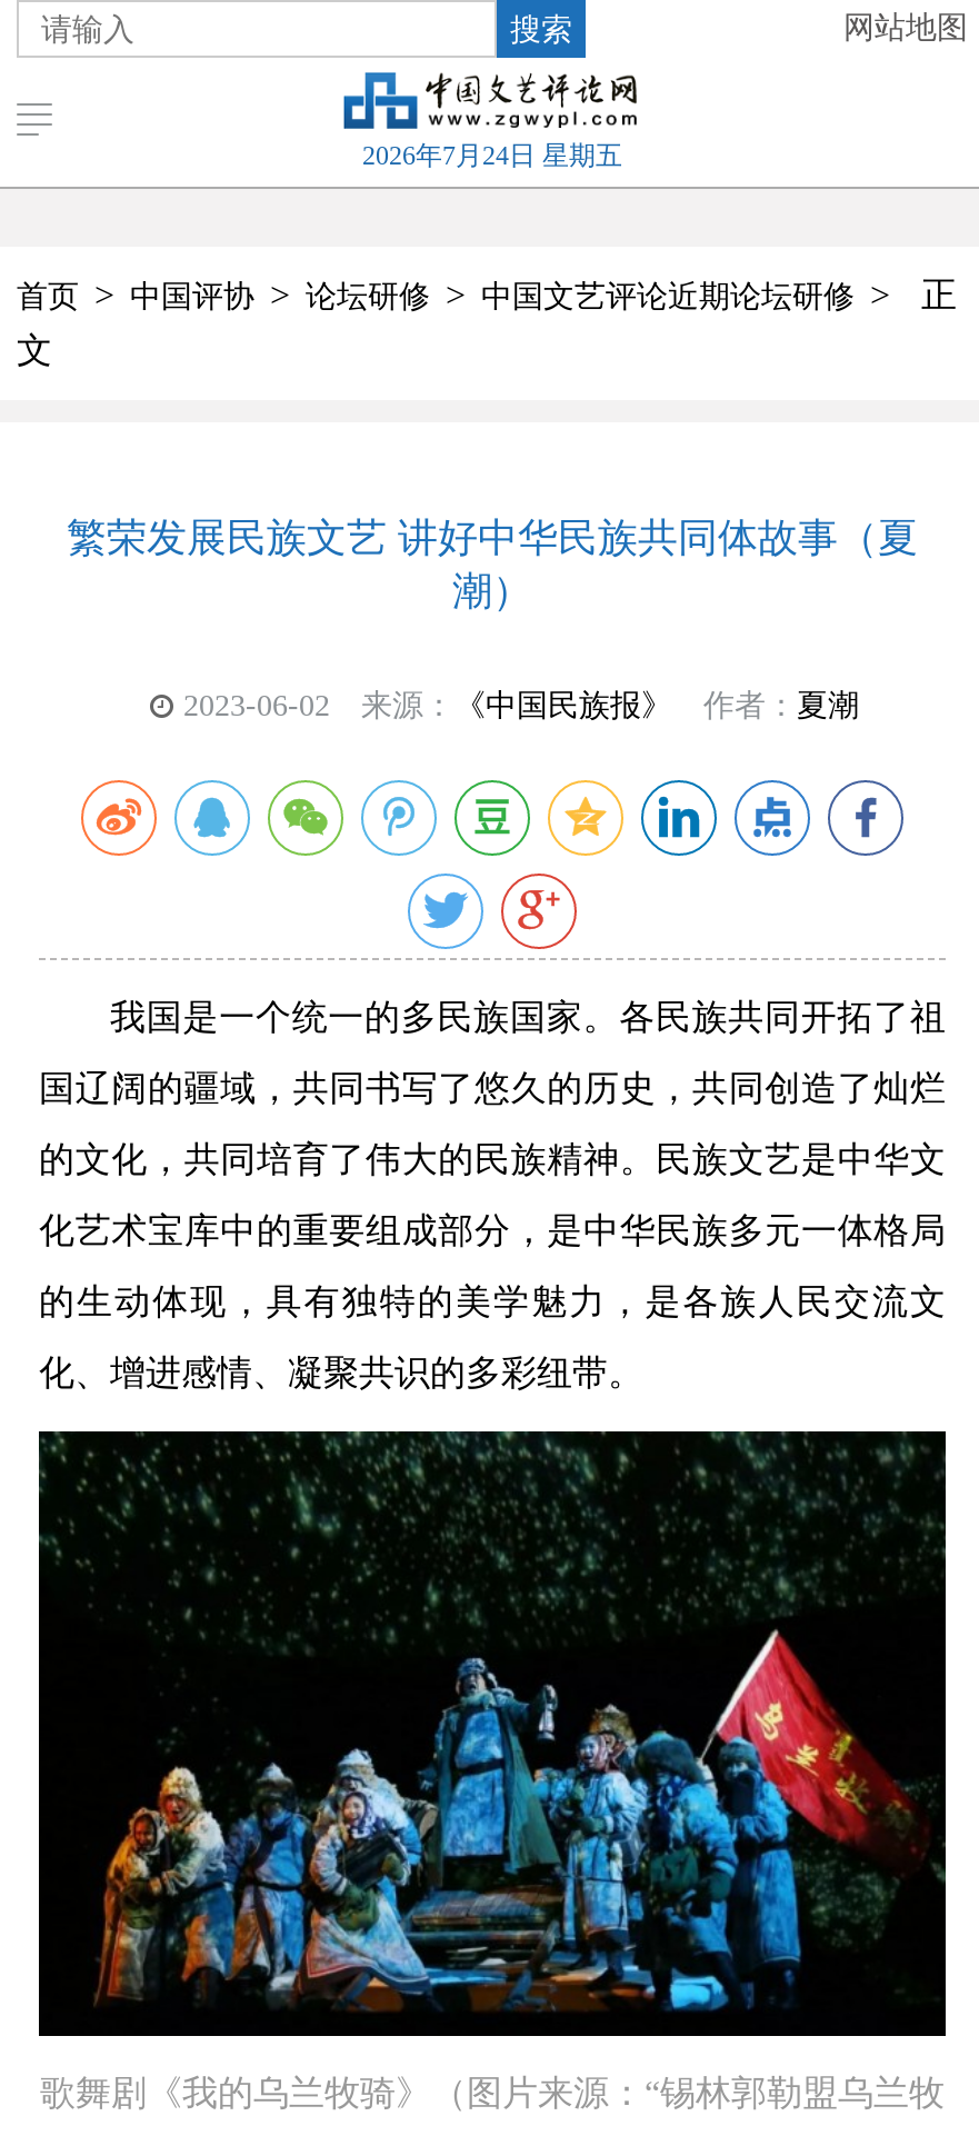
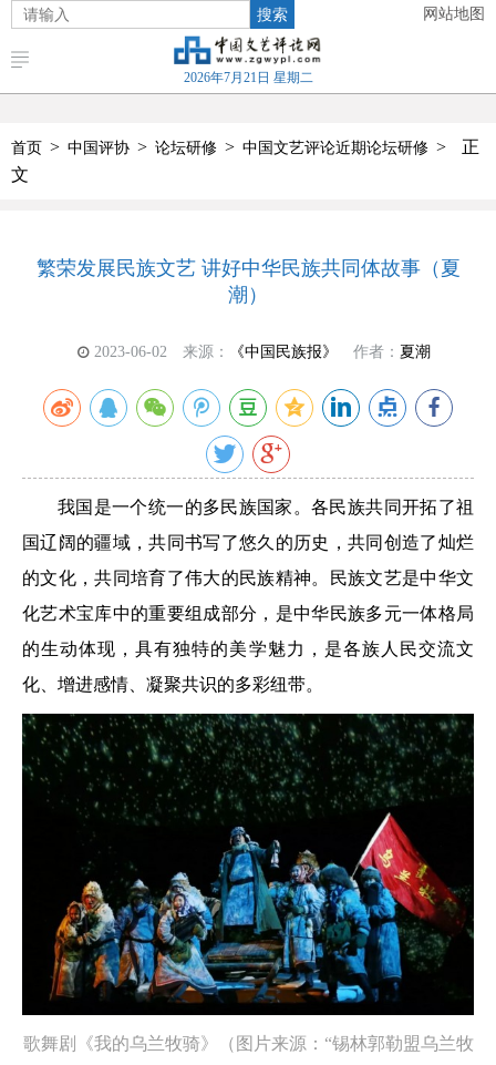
- 2026年7月24日 星期五
+ 2026年7月21日 星期二
